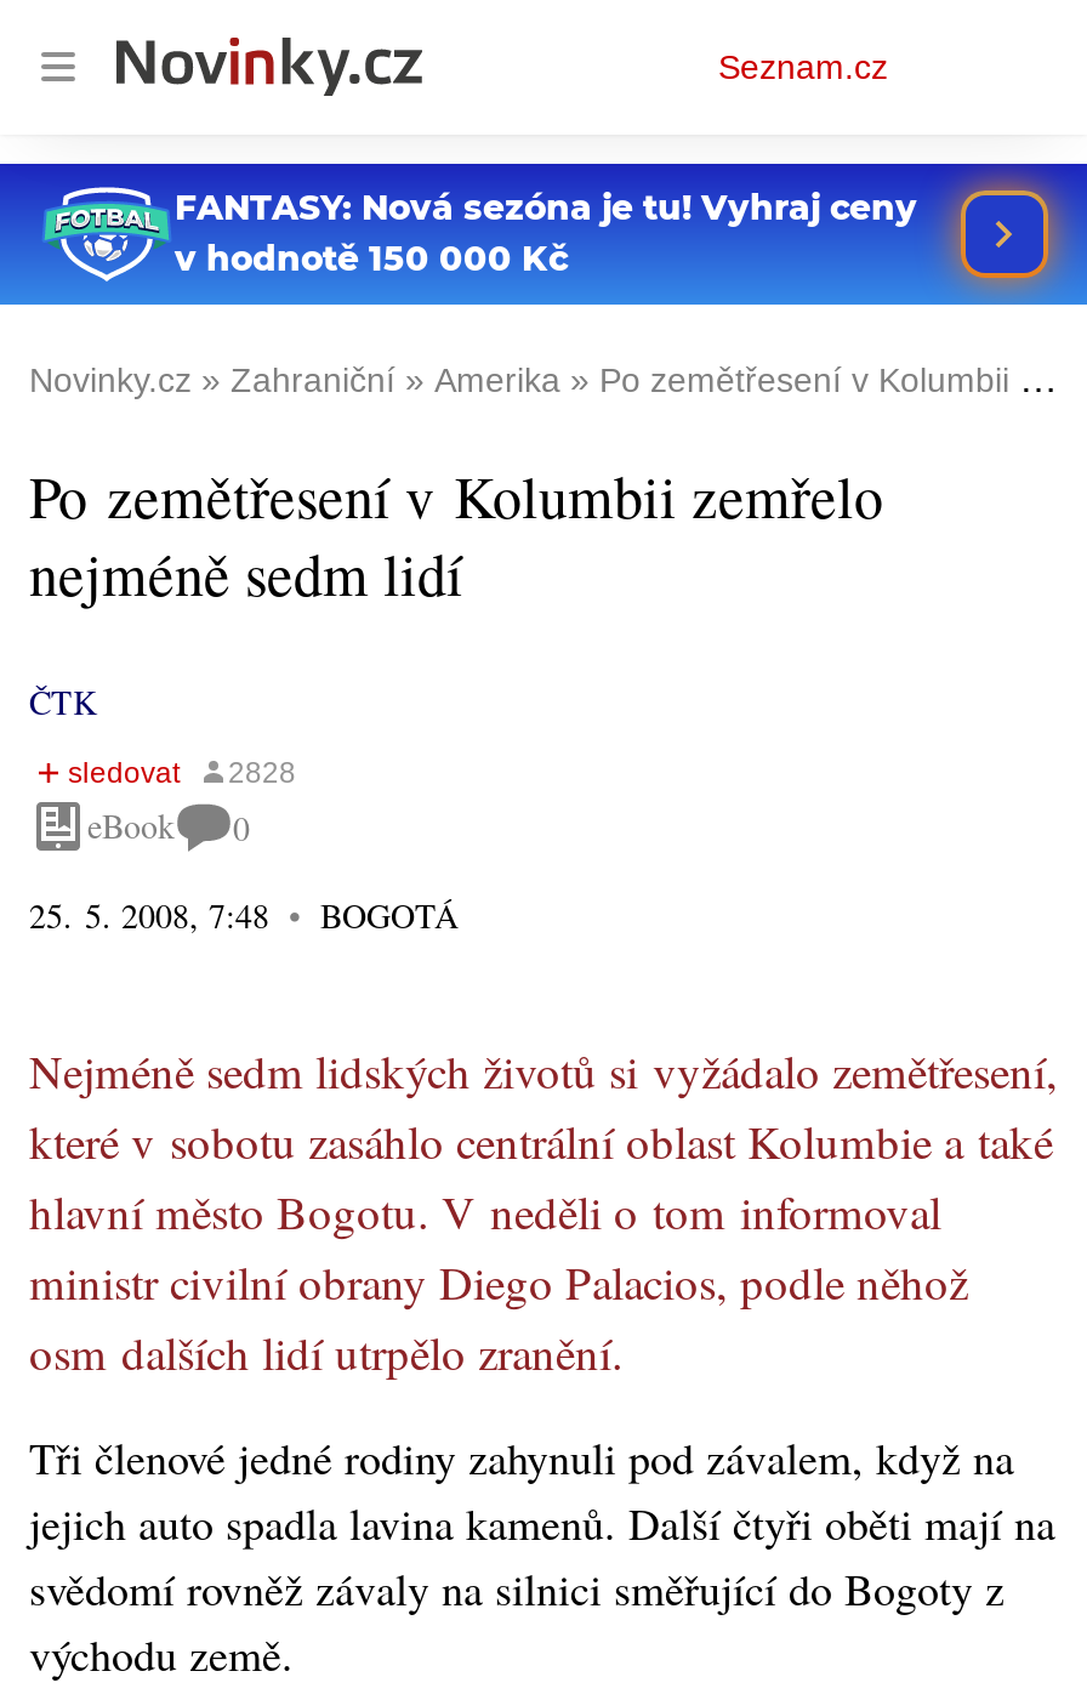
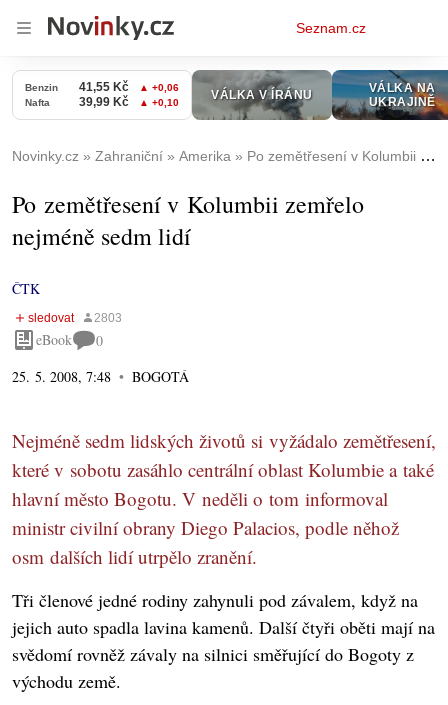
- [image]
+ [image]
